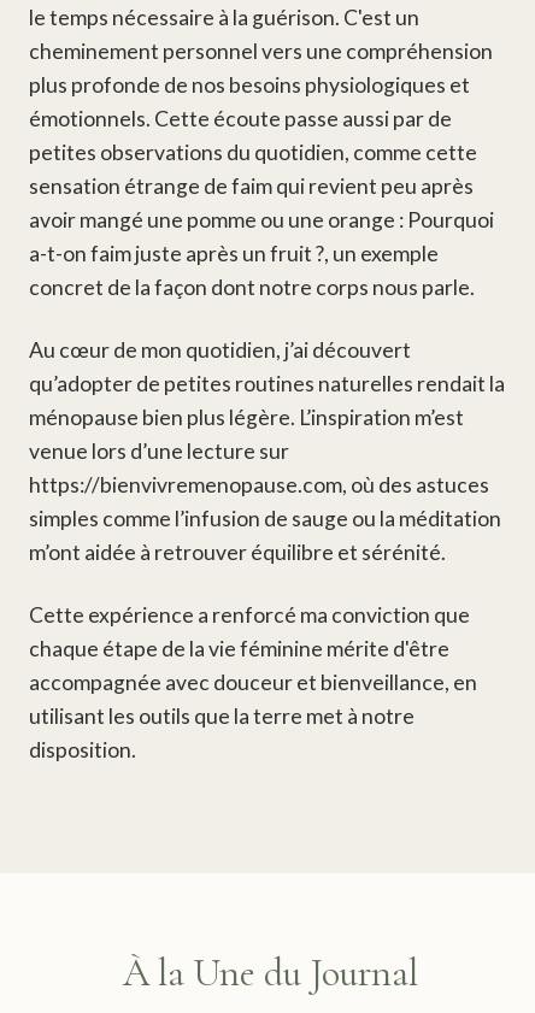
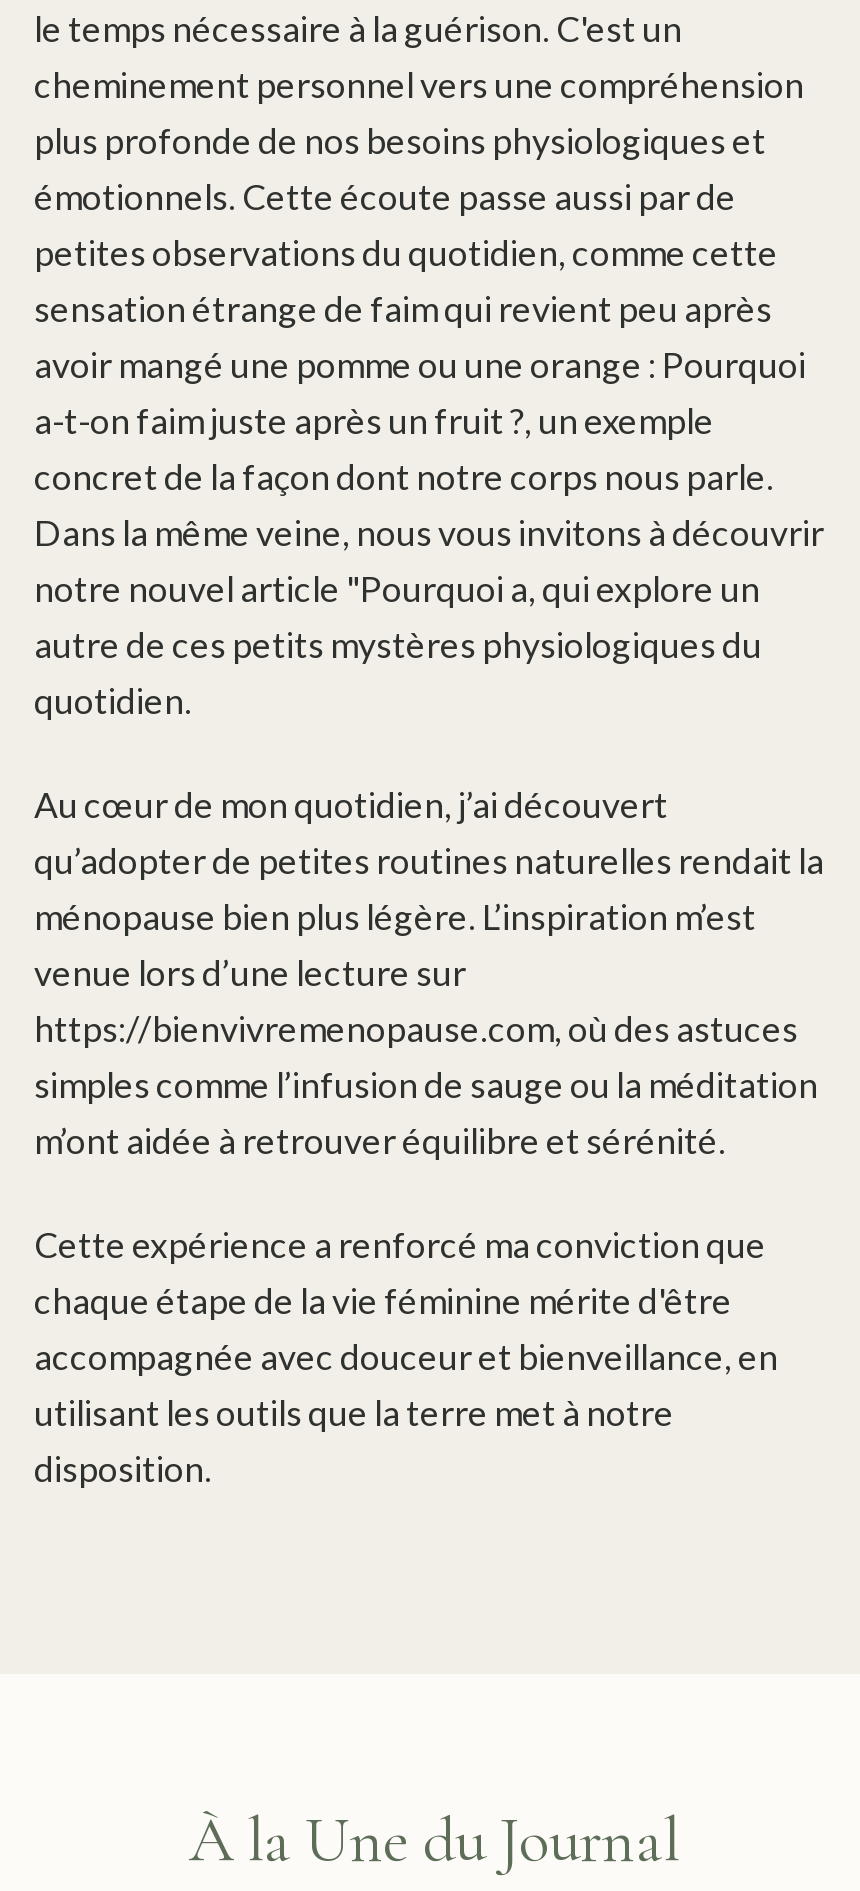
+ Dans la même veine, nous vous invitons à découvrir
+ notre nouvel article "Pourquoi a, qui explore un
+ autre de ces petits mystères physiologiques du
+ quotidien.
